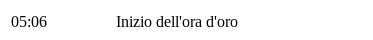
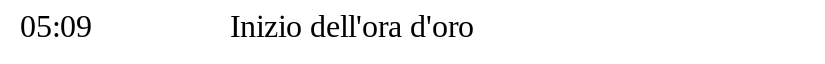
- 05:06
+ 05:09
